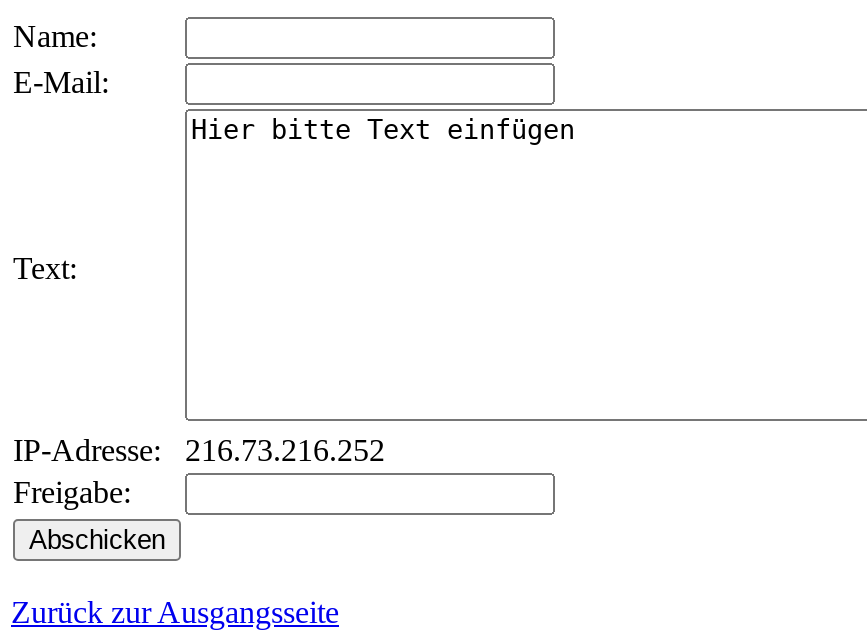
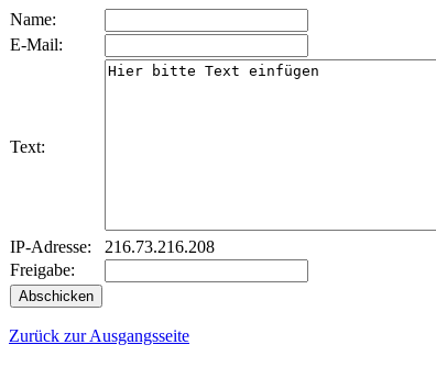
- IP-Adresse: 216.73.216.252
+ IP-Adresse: 216.73.216.208
